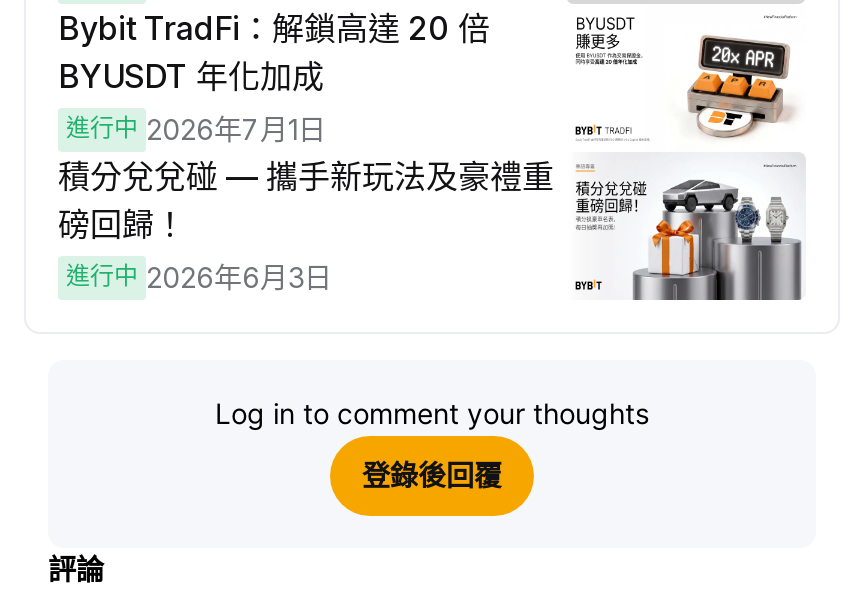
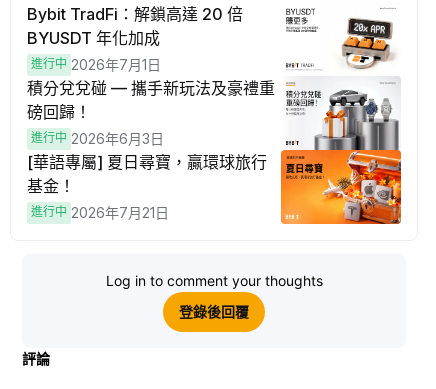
+ [image]
+ [華語專屬] 夏日尋寶，贏環球旅行
+ 基金！
+ 進行中 2026年7月21日
